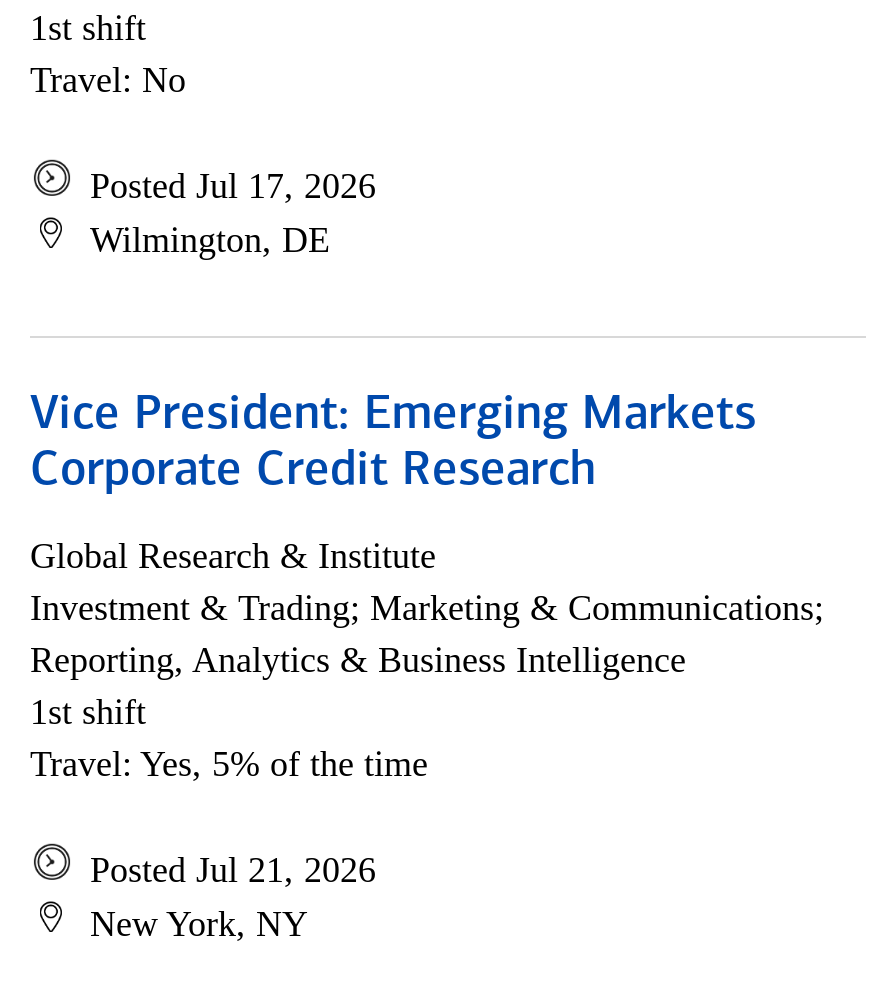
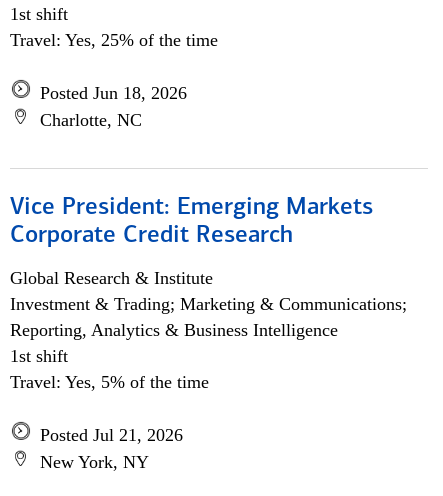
- Travel: No
+ Travel: Yes, 25% of the time

- Posted Jul 17, 2026
- Wilmington, DE
+ Posted Jun 18, 2026
+ Charlotte, NC
